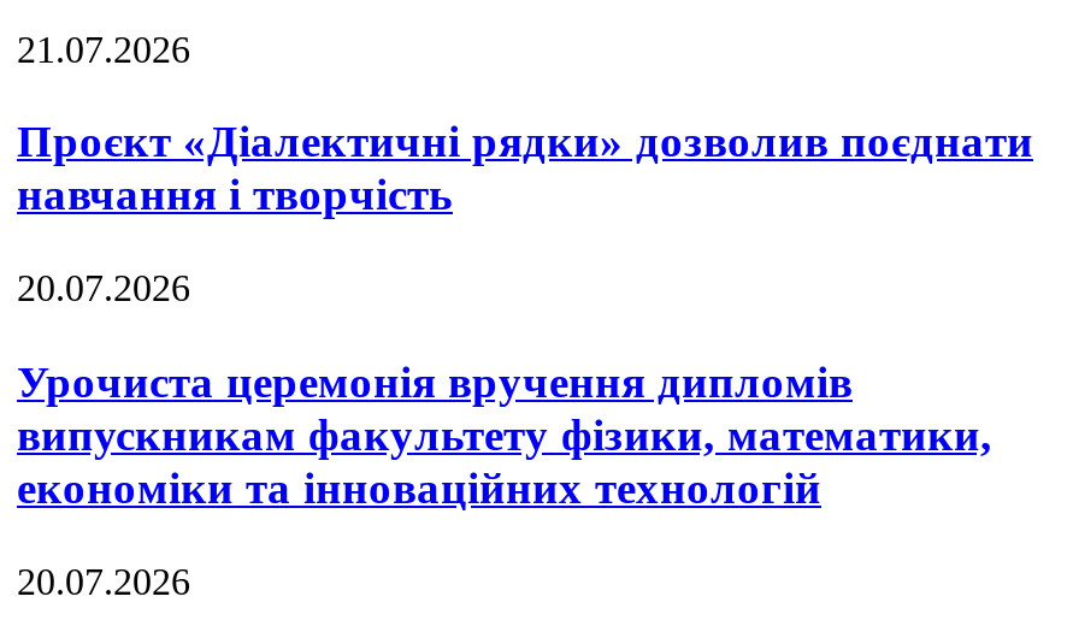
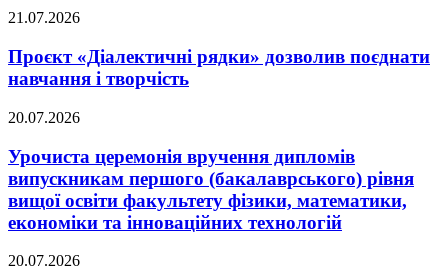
- випускникам факультету фізики, математики,
+ випускникам першого (бакалаврського) рівня
+ вищої освіти факультету фізики, математики,
